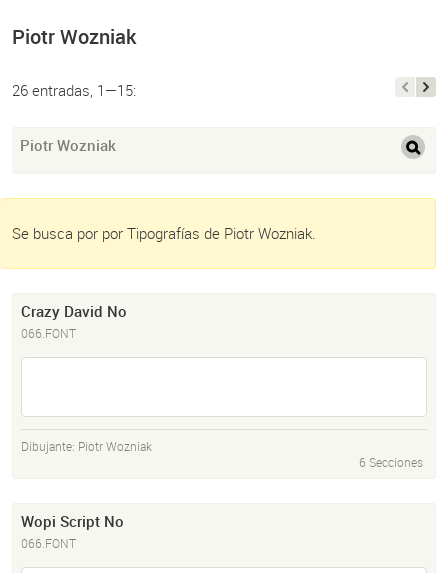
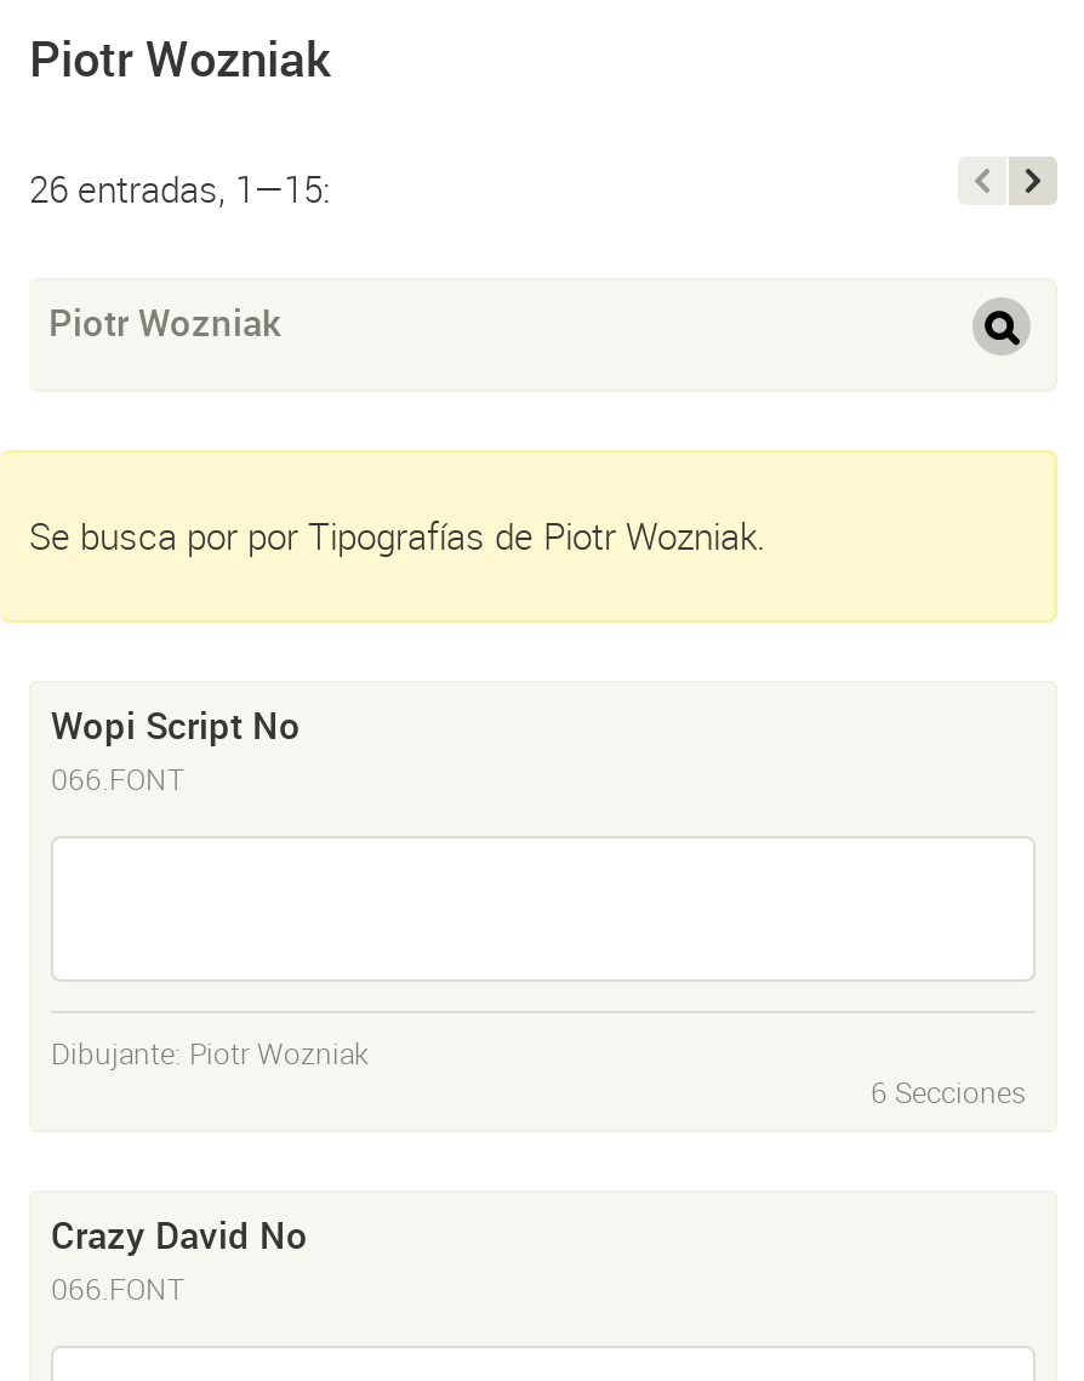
moved down: Crazy David No

moved up: Wopi Script No
